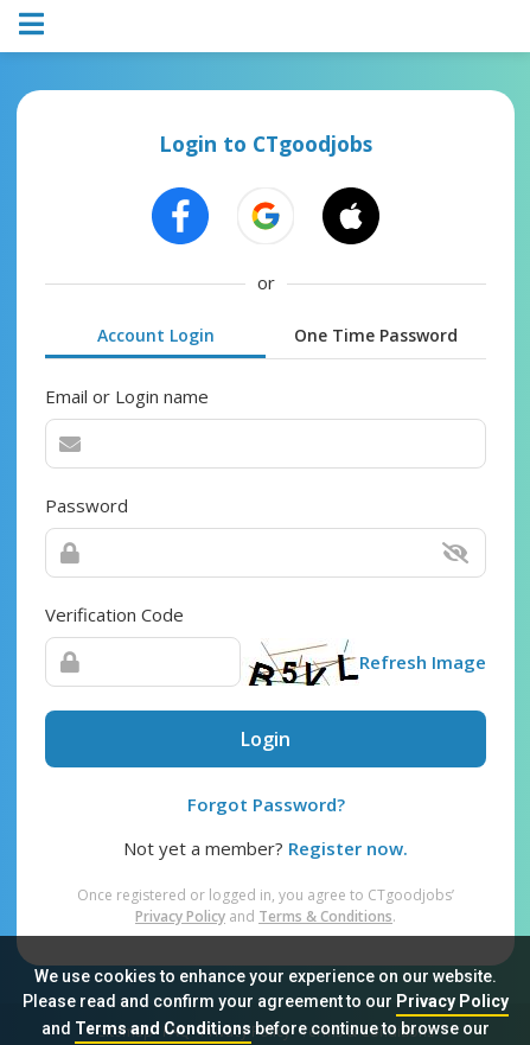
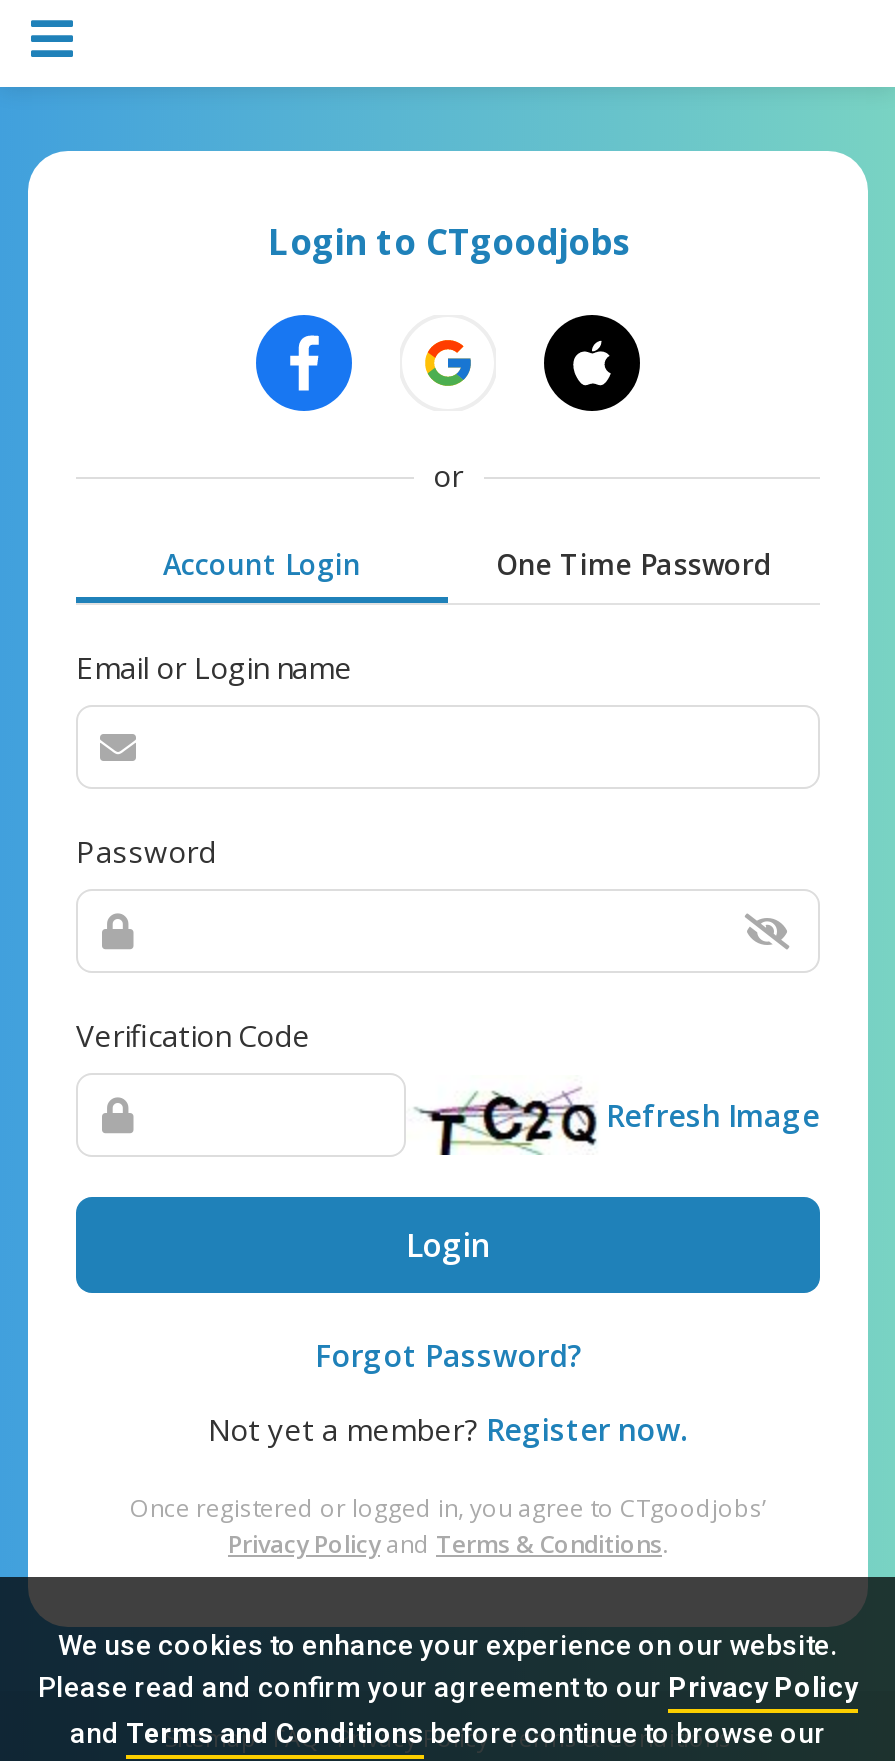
- [image]
+ [image]
